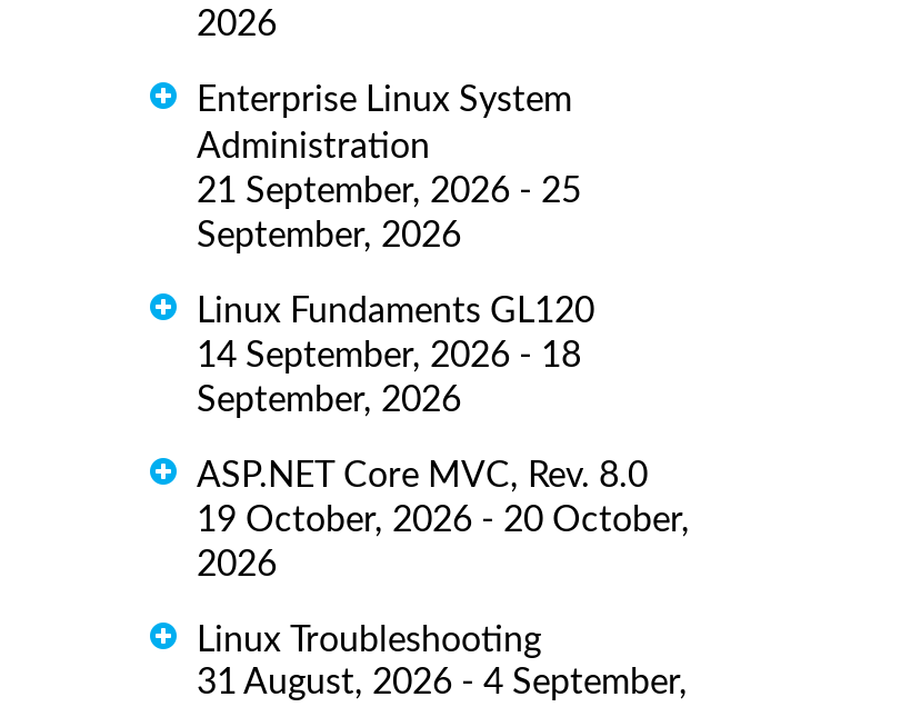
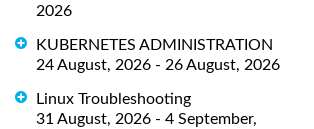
- Enterprise Linux System
- Administration
- 21 September, 2026 - 25
- September, 2026
- Linux Fundaments GL120
- 14 September, 2026 - 18
- September, 2026
- ASP.NET Core MVC, Rev. 8.0
- 19 October, 2026 - 20 October,
- 2026
+ KUBERNETES ADMINISTRATION
+ 24 August, 2026 - 26 August, 2026
